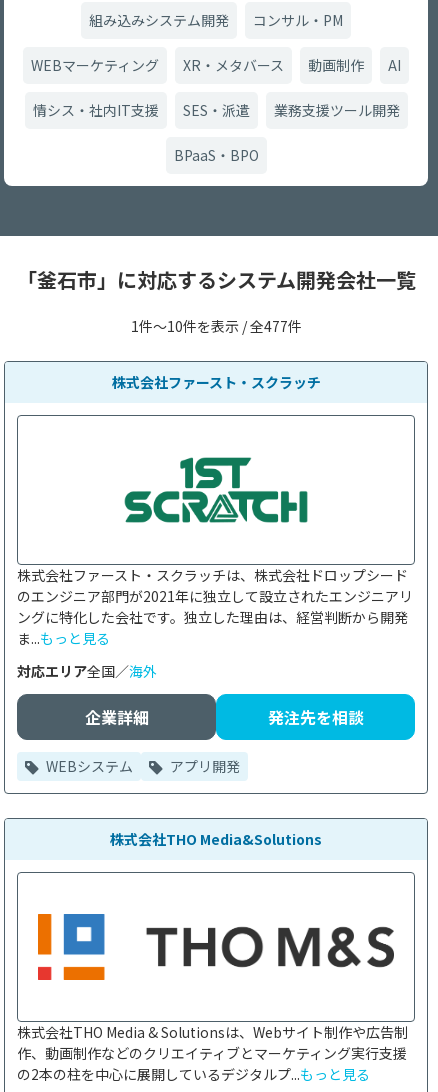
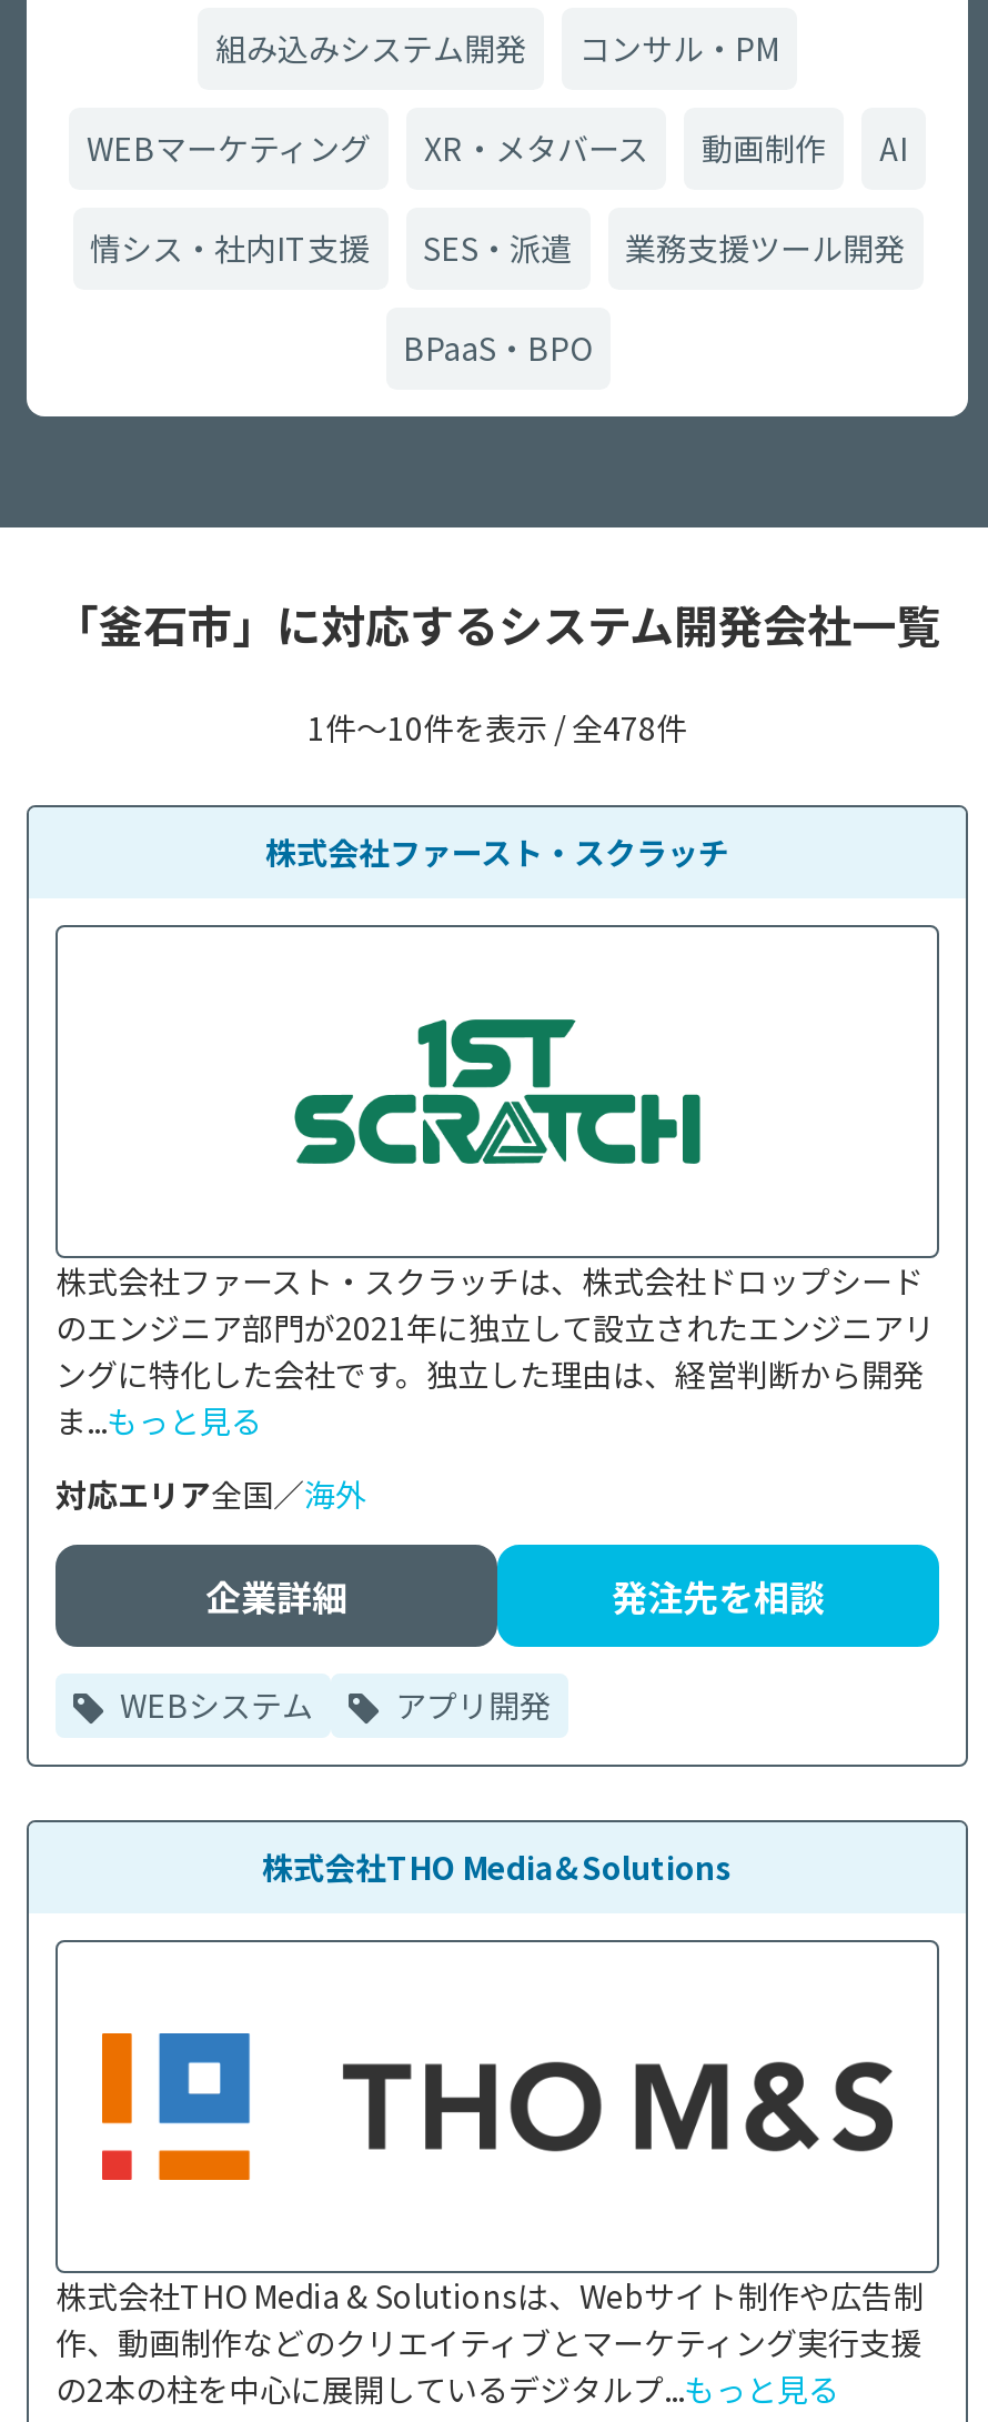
- 1件〜10件を表示 / 全477件
+ 1件〜10件を表示 / 全478件
